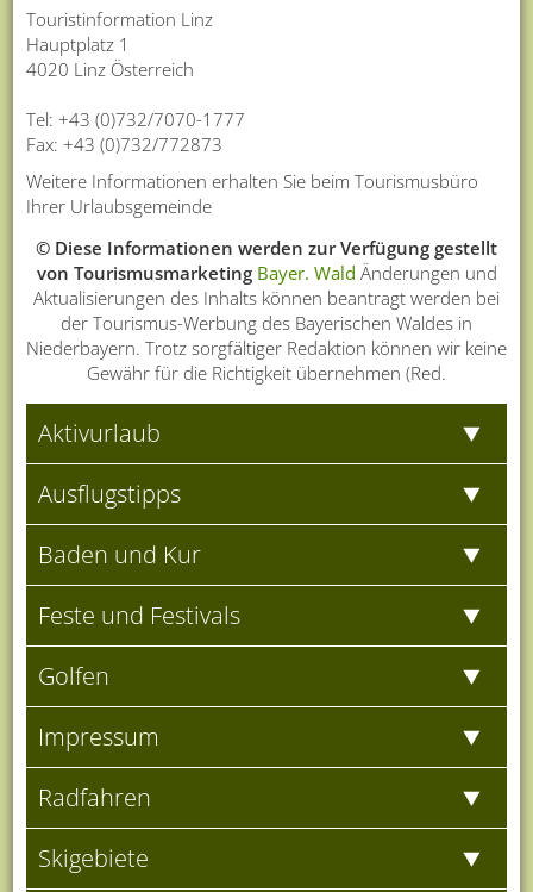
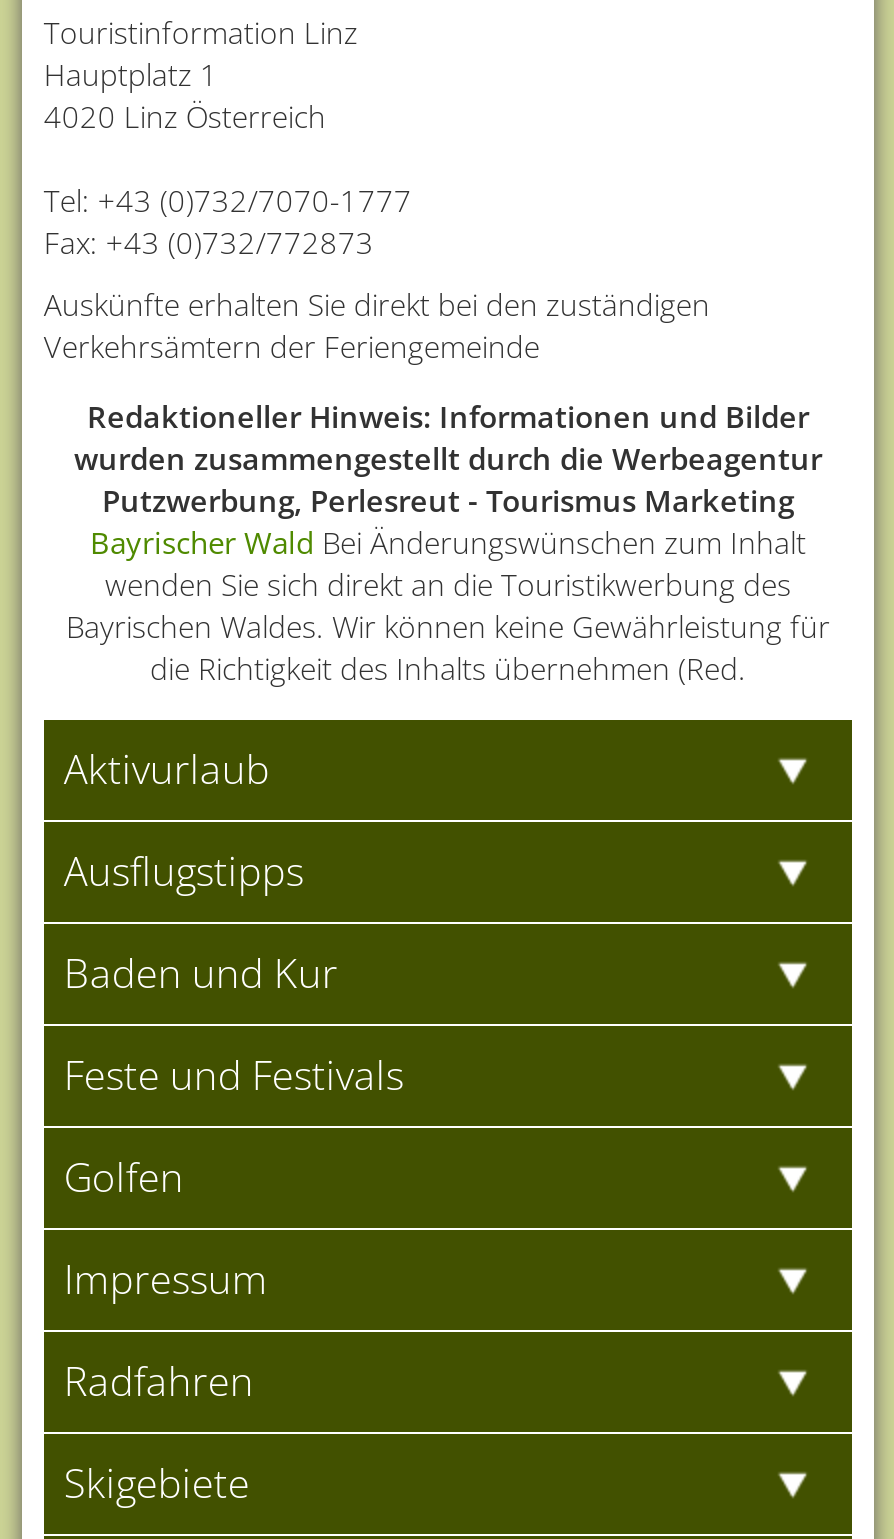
- Weitere Informationen erhalten Sie beim Tourismusbüro
- Ihrer Urlaubsgemeinde
+ Auskünfte erhalten Sie direkt bei den zuständigen
+ Verkehrsämtern der Feriengemeinde

- © Diese Informationen werden zur Verfügung gestellt
- von Tourismusmarketing Bayer. Wald Änderungen und
- Aktualisierungen des Inhalts können beantragt werden bei
- der Tourismus-Werbung des Bayerischen Waldes in
- Niederbayern. Trotz sorgfältiger Redaktion können wir keine
- Gewähr für die Richtigkeit übernehmen (Red.
+ Redaktioneller Hinweis: Informationen und Bilder
+ wurden zusammengestellt durch die Werbeagentur
+ Putzwerbung, Perlesreut - Tourismus Marketing
+ Bayrischer Wald Bei Änderungswünschen zum Inhalt
+ wenden Sie sich direkt an die Touristikwerbung des
+ Bayrischen Waldes. Wir können keine Gewährleistung für
+ die Richtigkeit des Inhalts übernehmen (Red.
